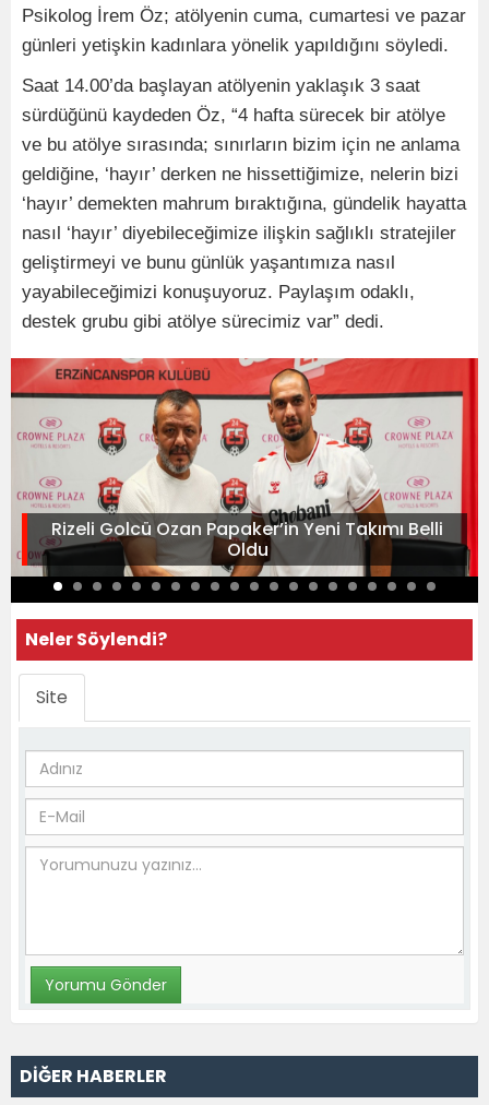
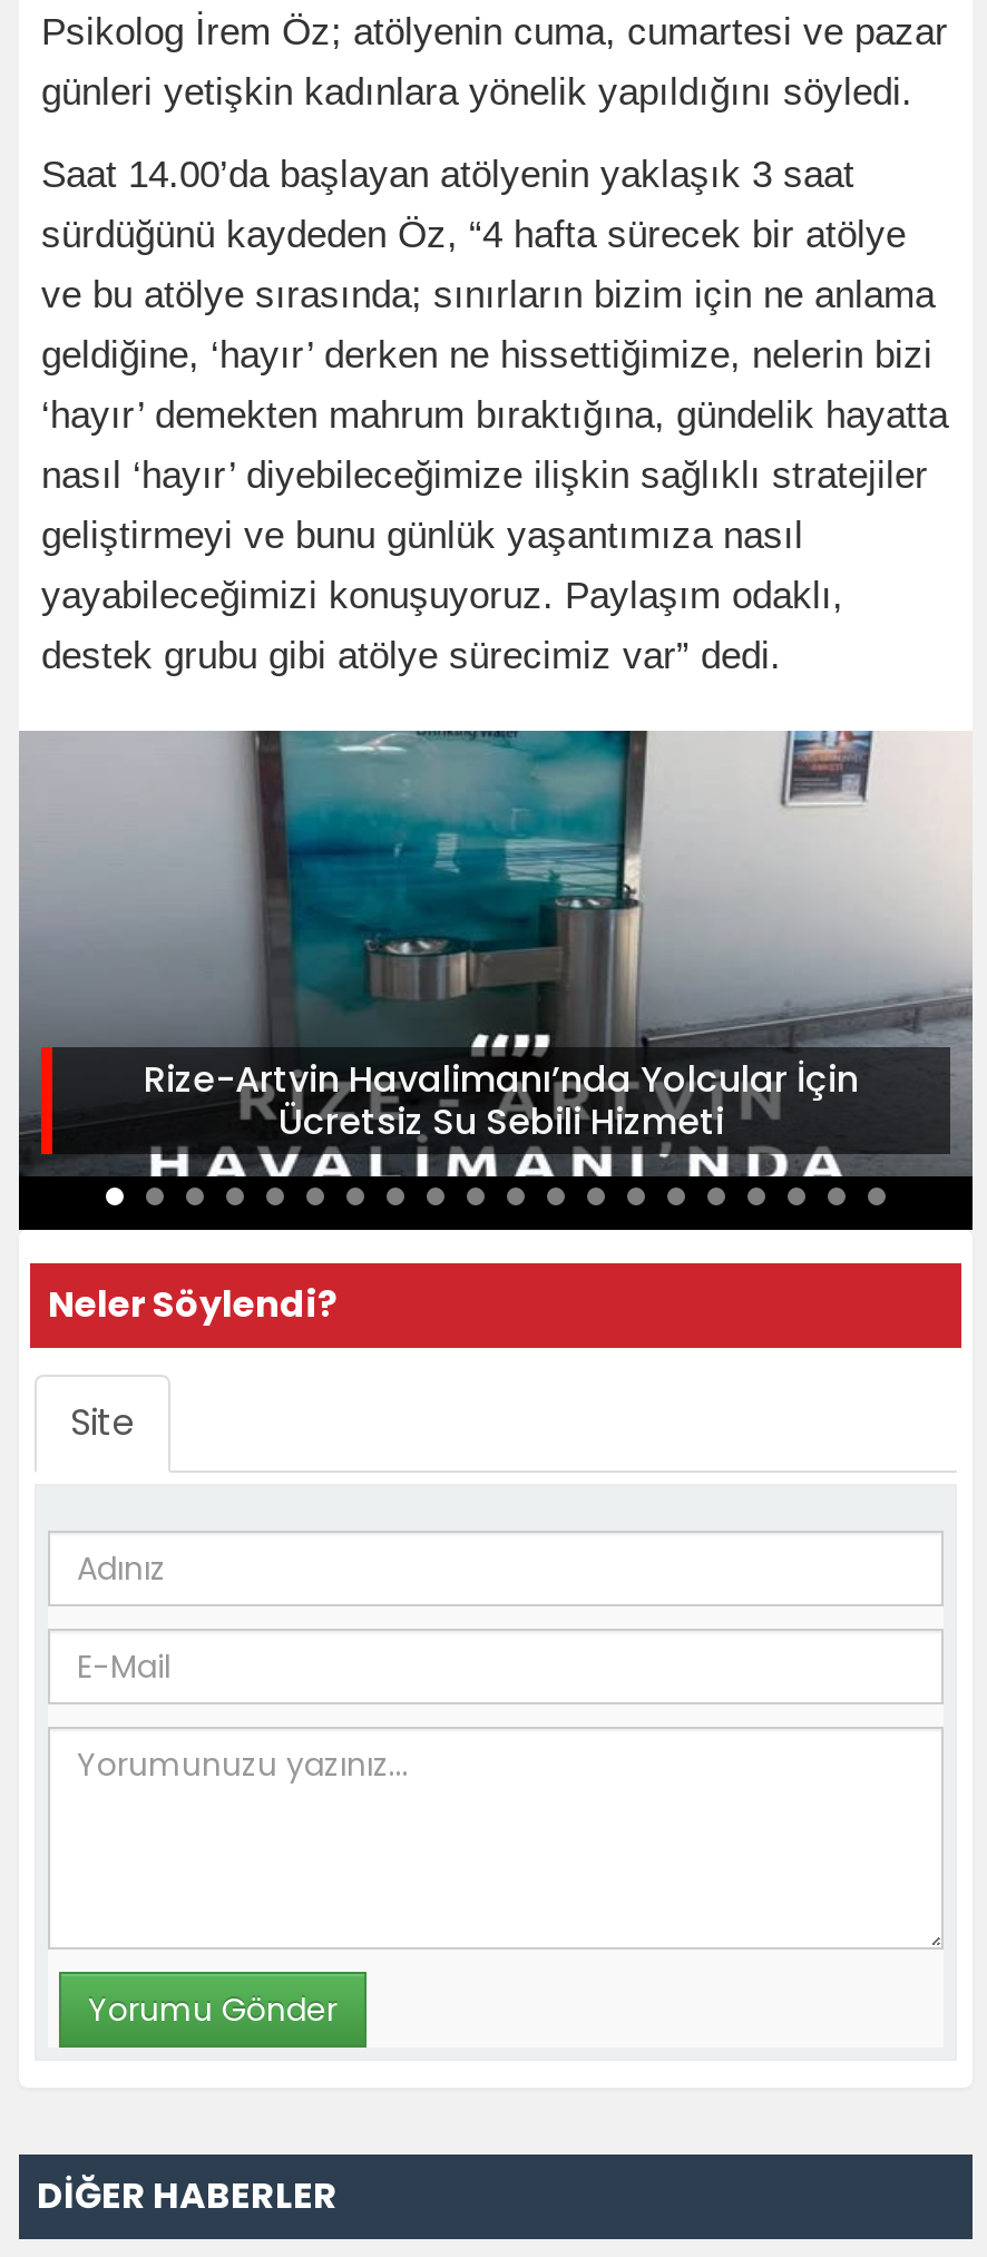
- [image]
- Rizeli Golcü Ozan Papaker’in Yeni Takımı Belli
- Oldu
+ [image]
+ Rize-Artvin Havalimanı’nda Yolcular İçin
+ Ücretsiz Su Sebili Hizmeti
